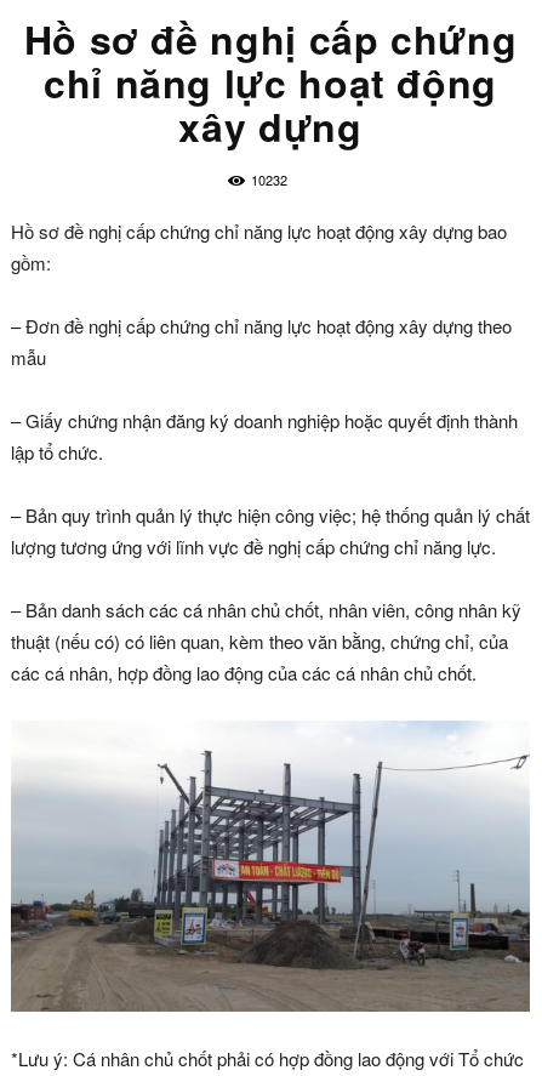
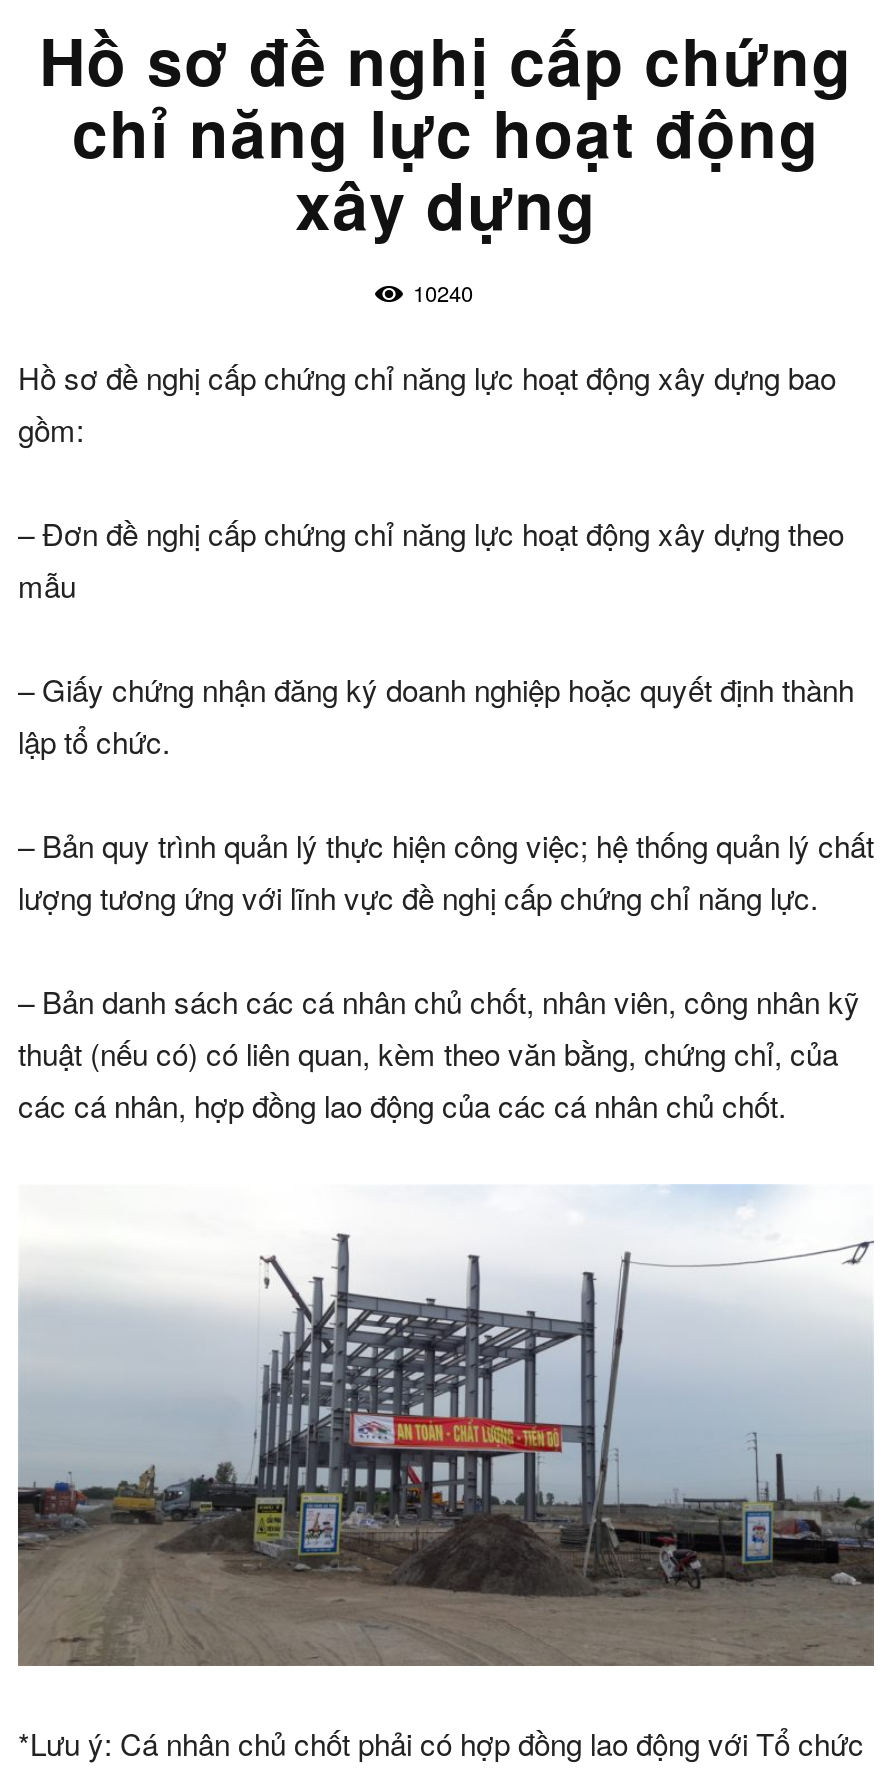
- 10232
+ 10240
